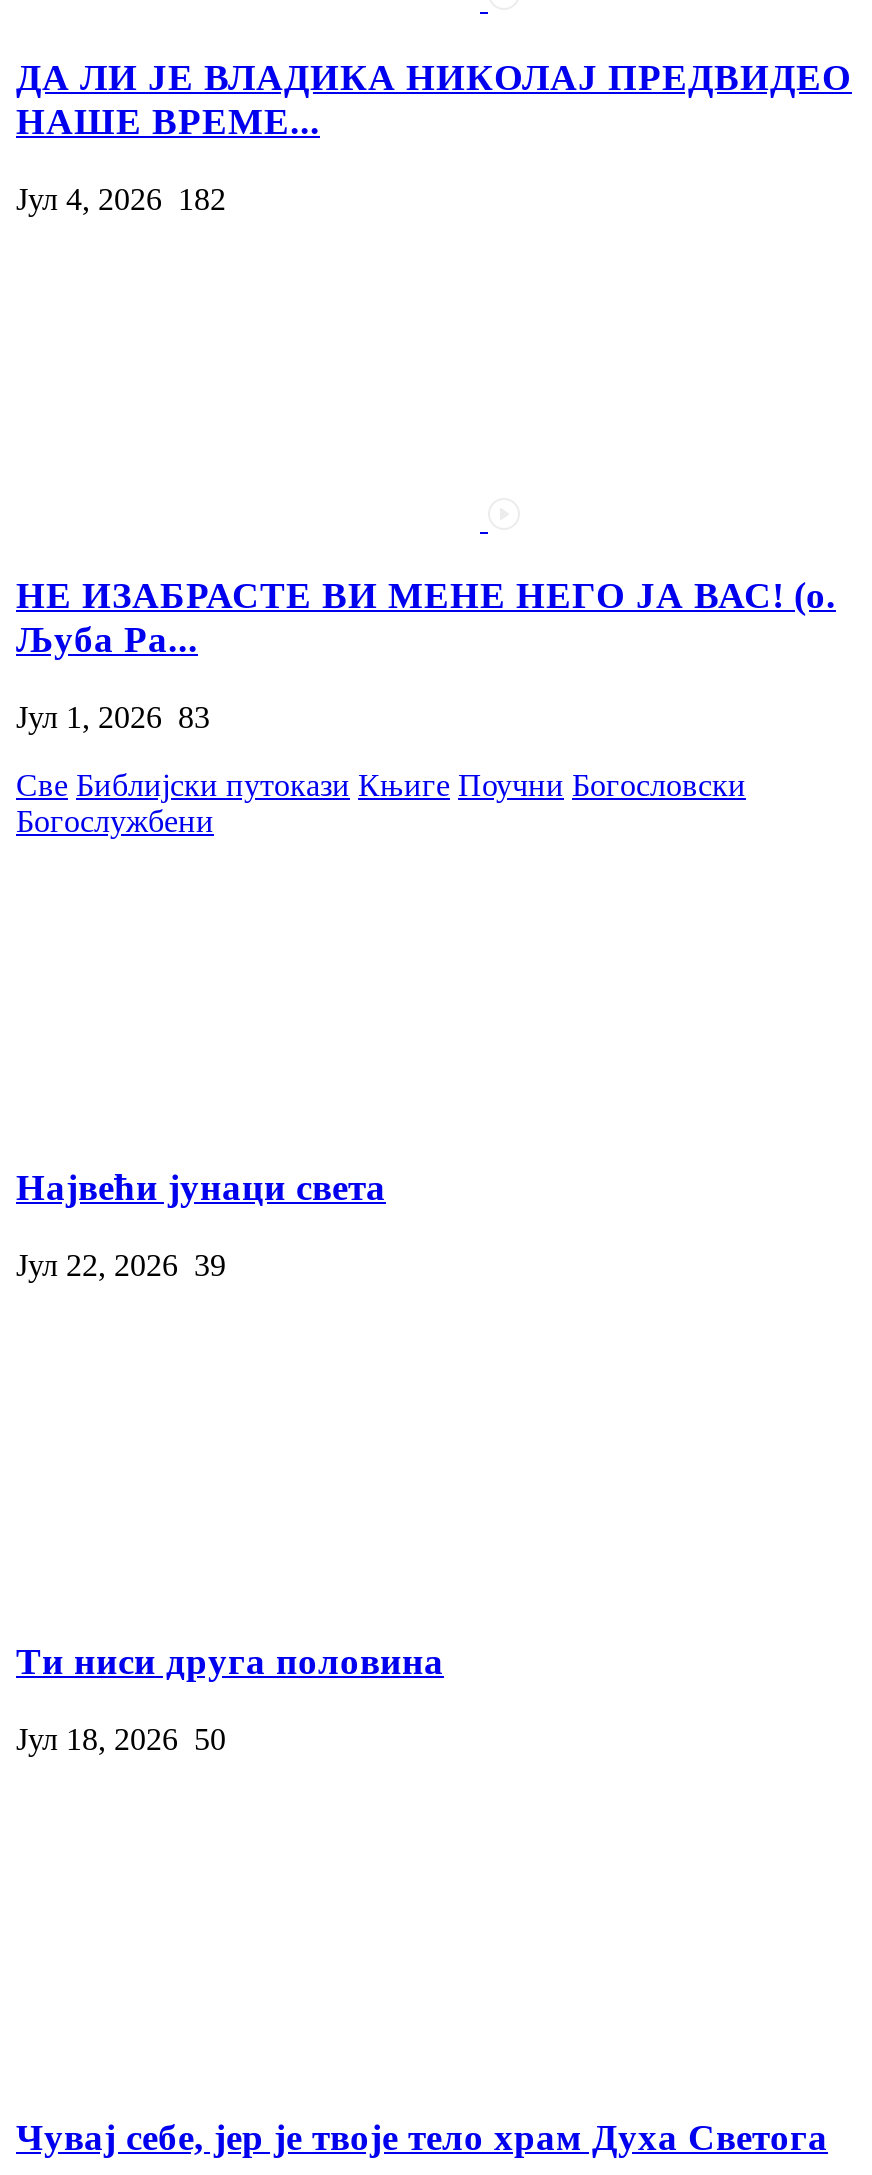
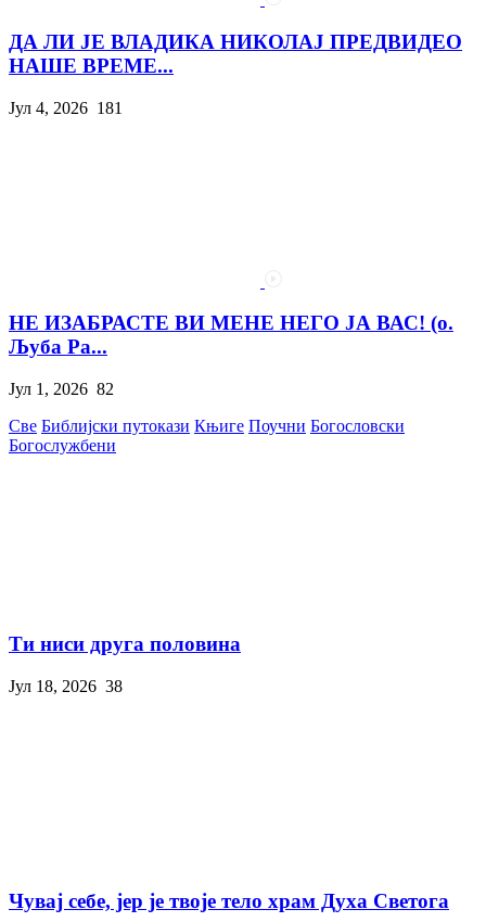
- Јул 4, 2026 182
+ Јул 4, 2026 181

- Јул 1, 2026 83
+ Јул 1, 2026 82

- Највећи јунаци света
- Јул 22, 2026 39

- Јул 18, 2026 50
+ Јул 18, 2026 38
